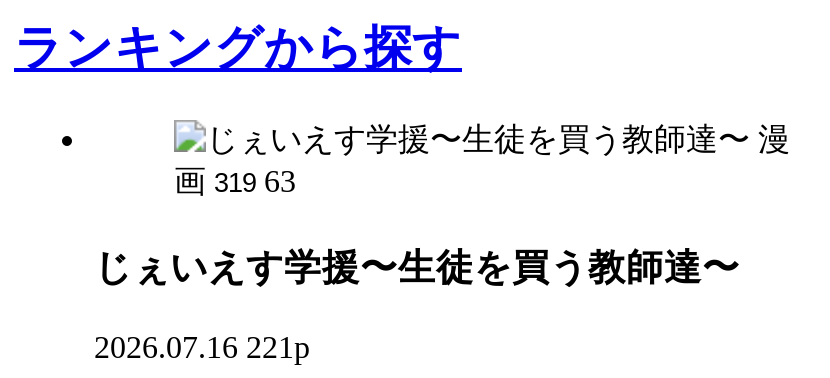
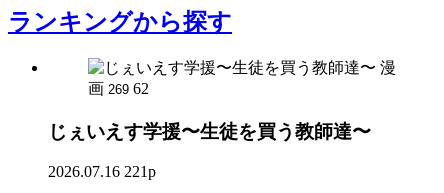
- 画 319 63
+ 画 269 62
